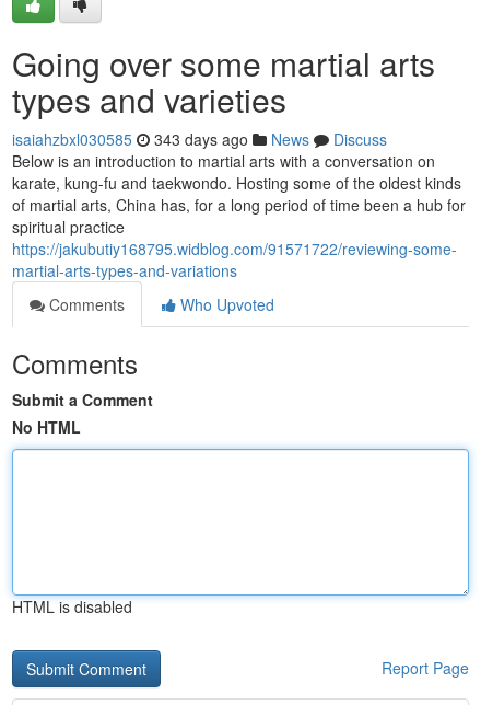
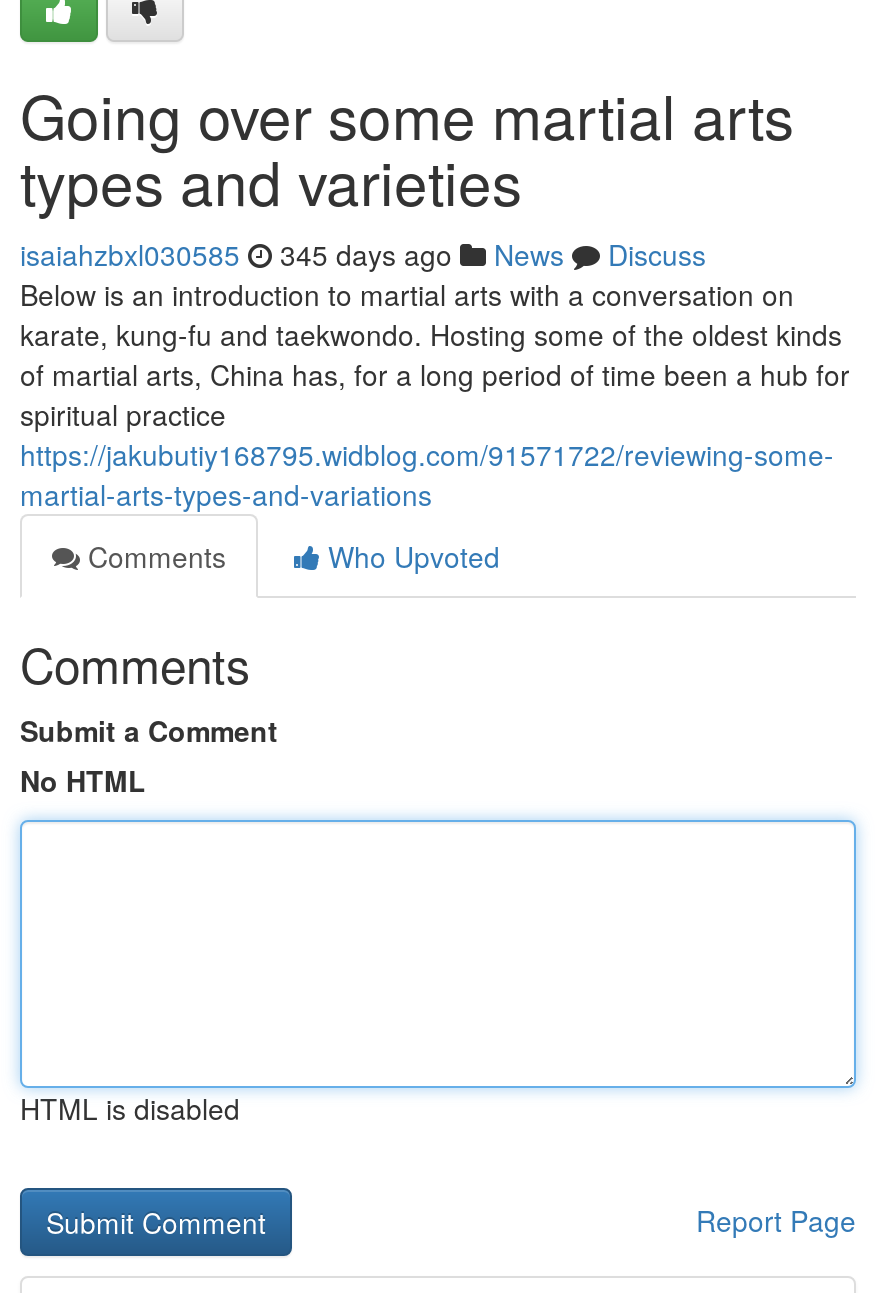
- isaiahzbxl030585 343 days ago News Discuss
+ isaiahzbxl030585 345 days ago News Discuss
